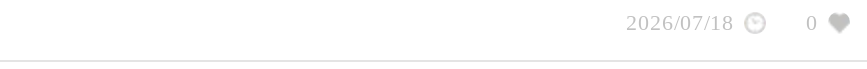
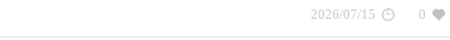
- 2026/07/18
+ 2026/07/15
